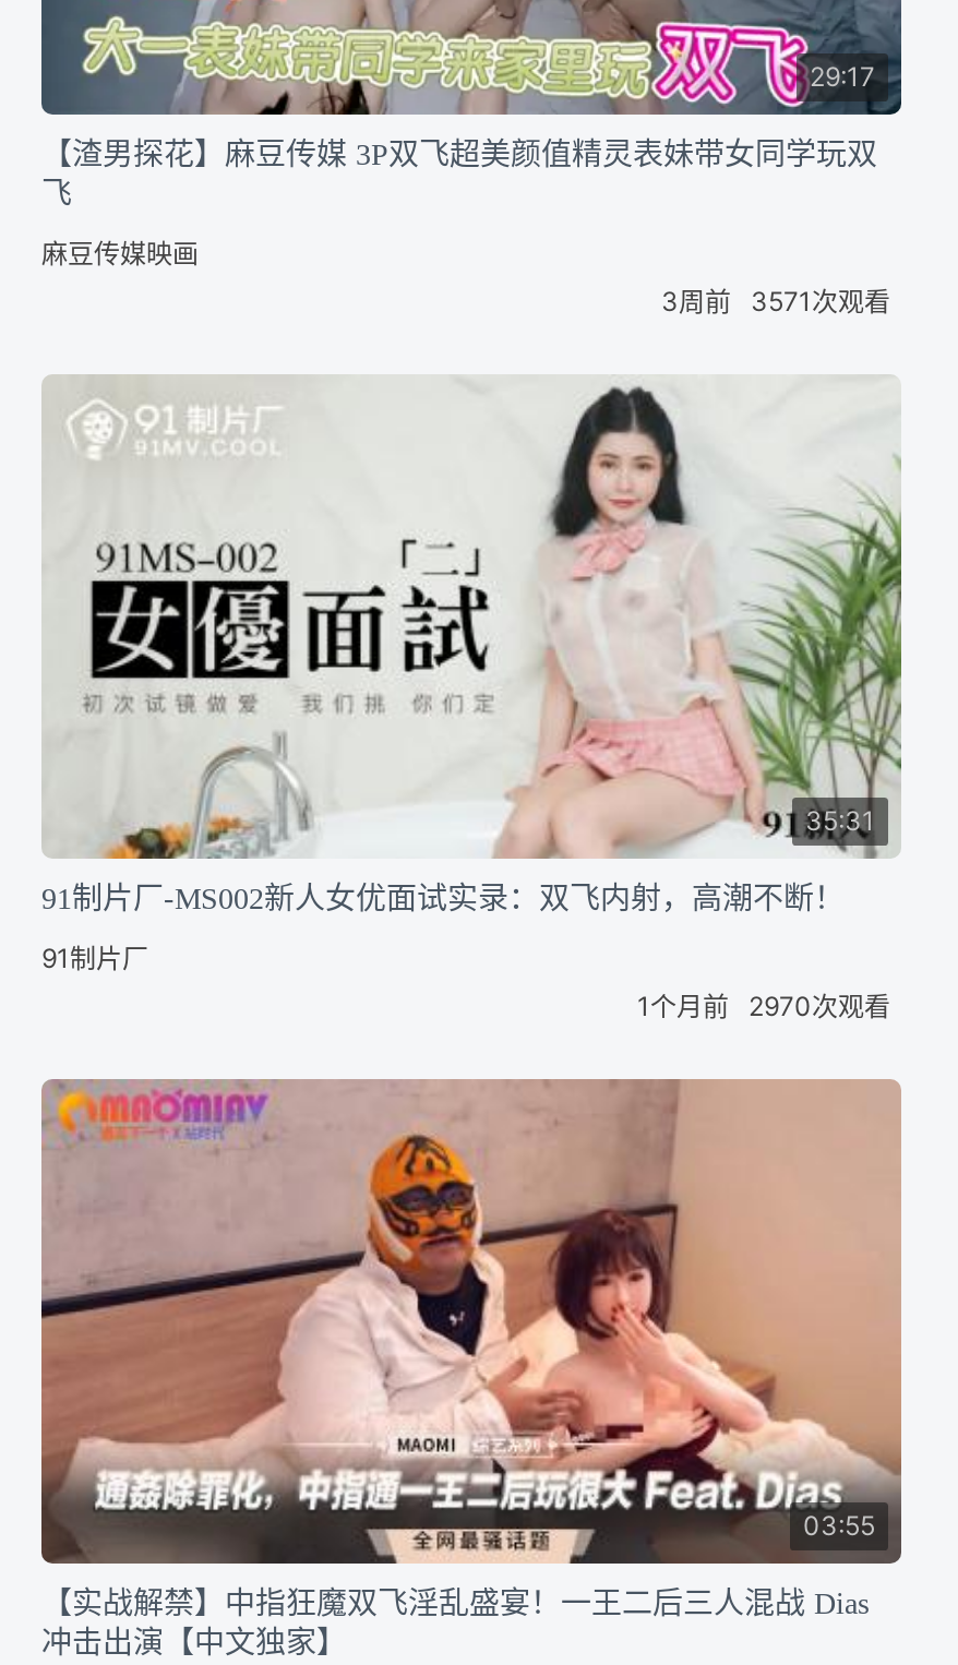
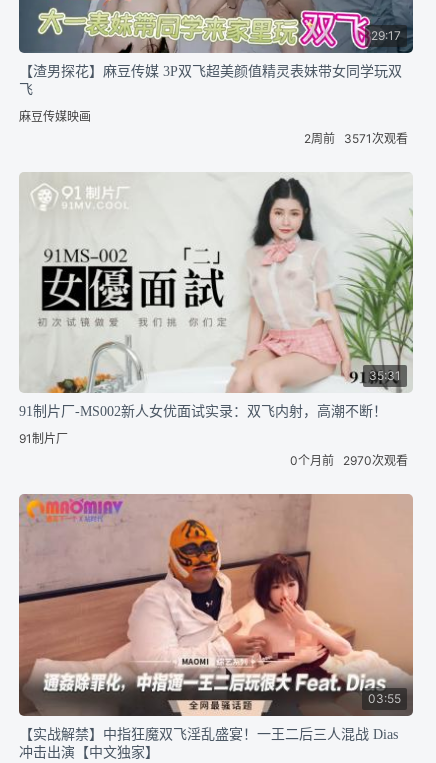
- 3周前 3571次观看
+ 2周前 3571次观看

- 1个月前 2970次观看
+ 0个月前 2970次观看
